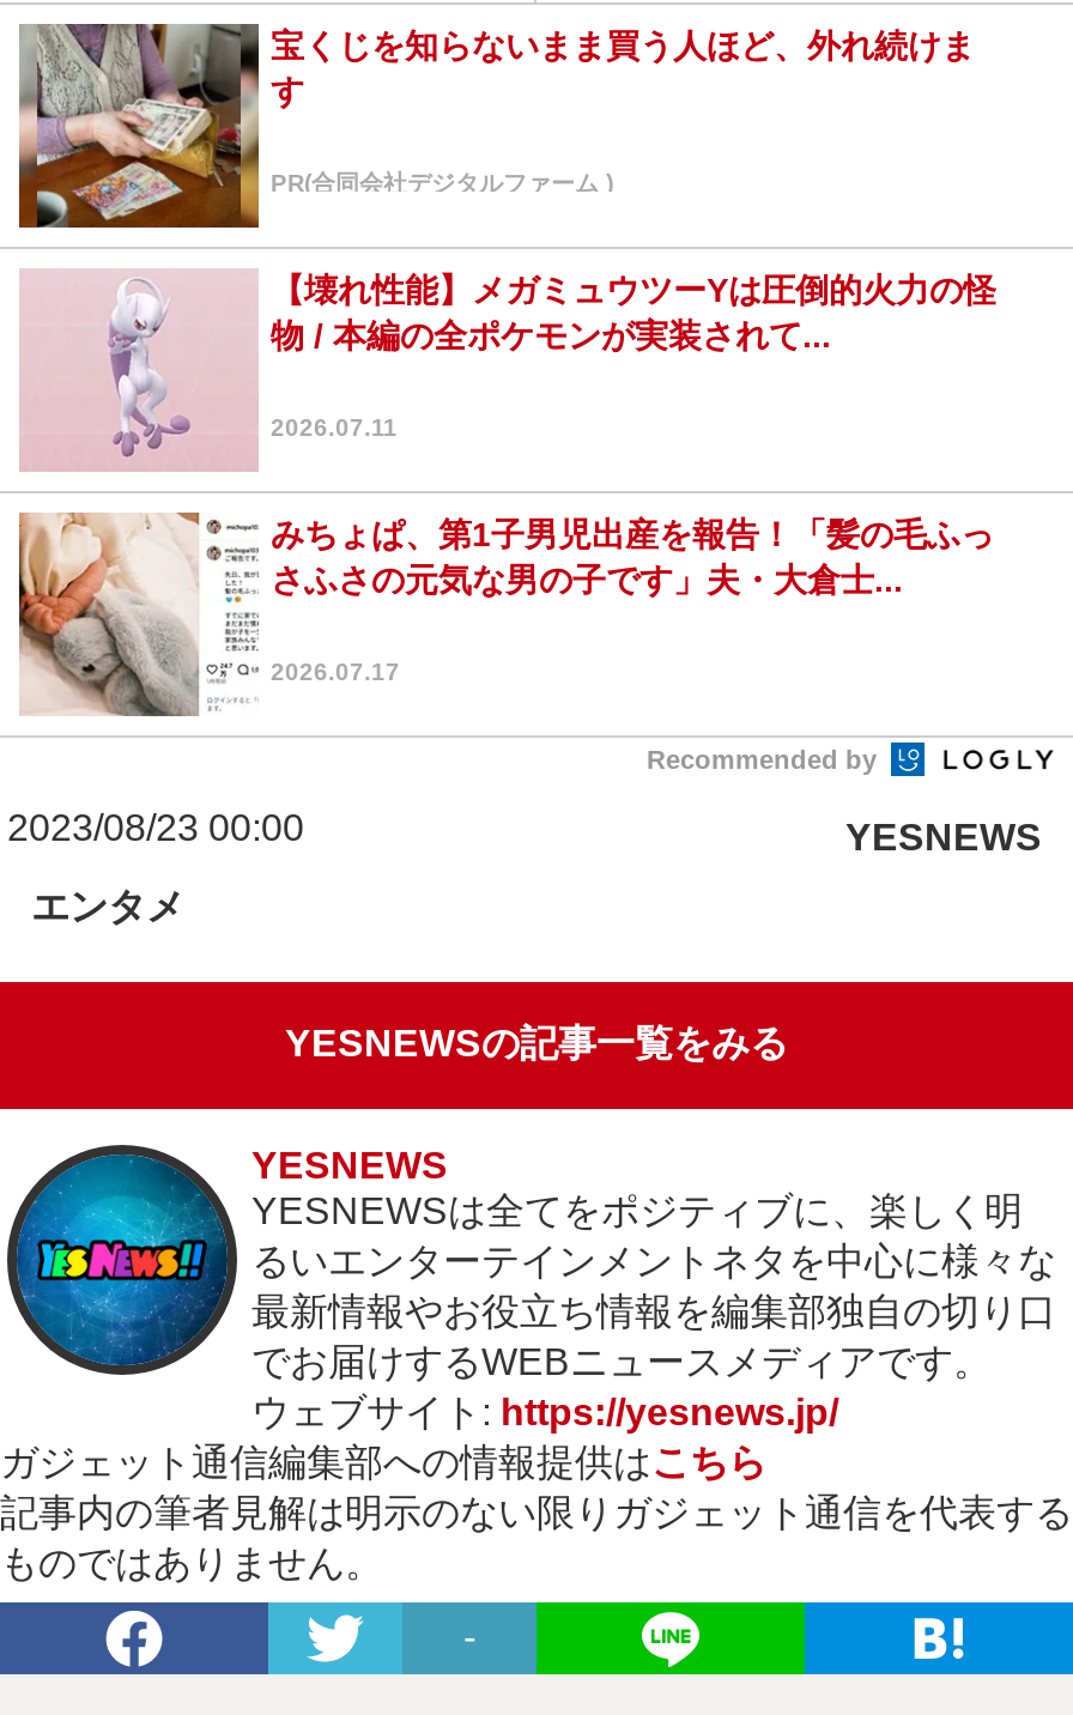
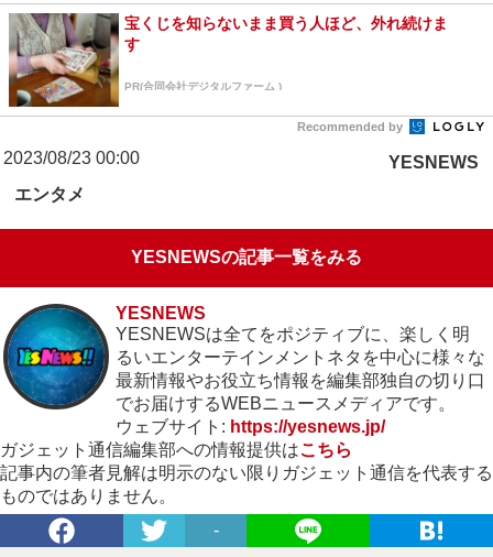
- [image]
- 【壊れ性能】メガミュウツーYは圧倒的火力の怪
- 物 / 本編の全ポケモンが実装されて...
- 2026.07.11
- みちょぱ、第1子男児出産を報告！「髪の毛ふっ
- さふさの元気な男の子です」夫・大倉士...
- 2026.07.17

- [image]
